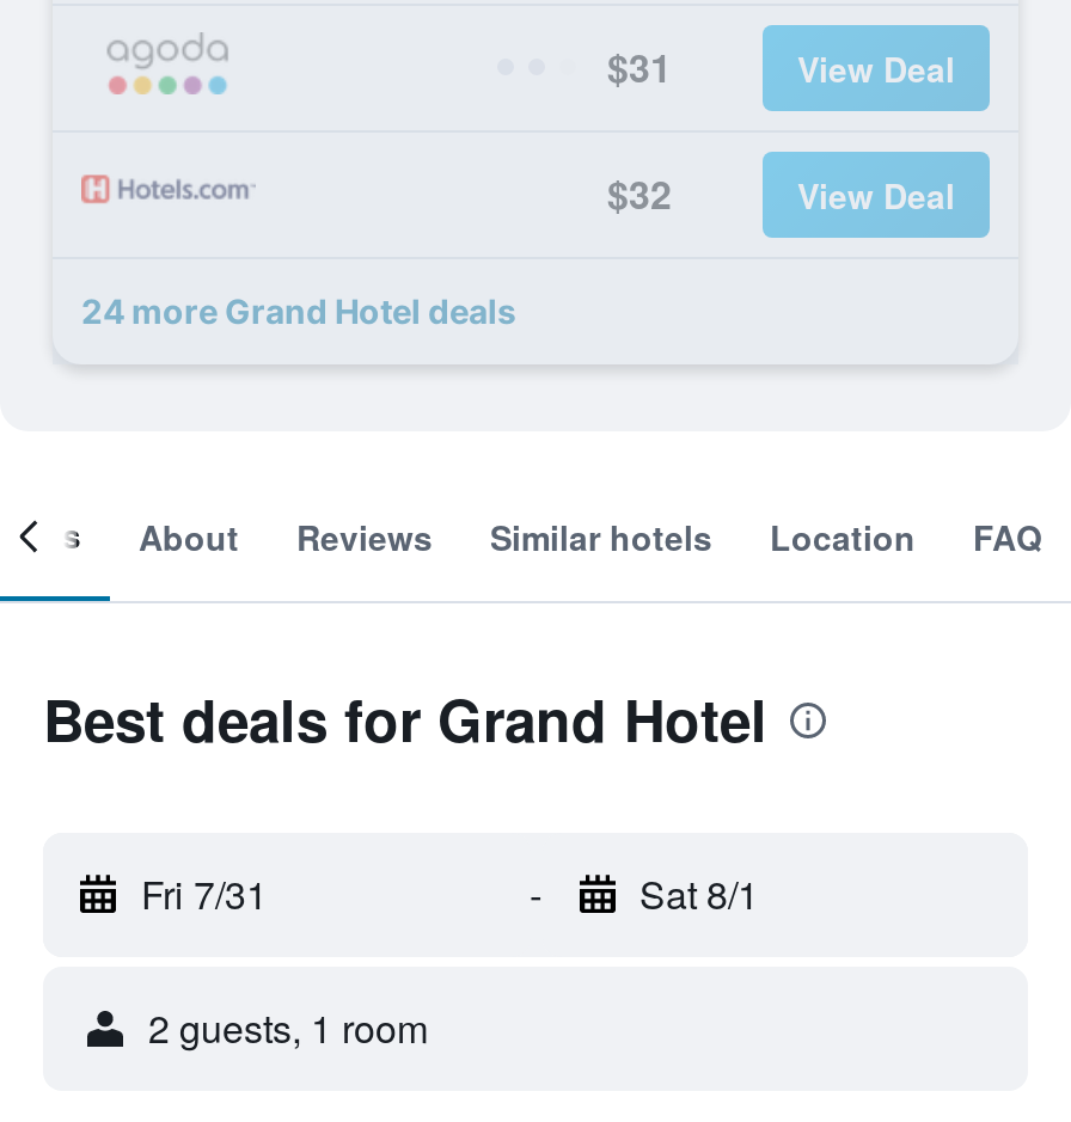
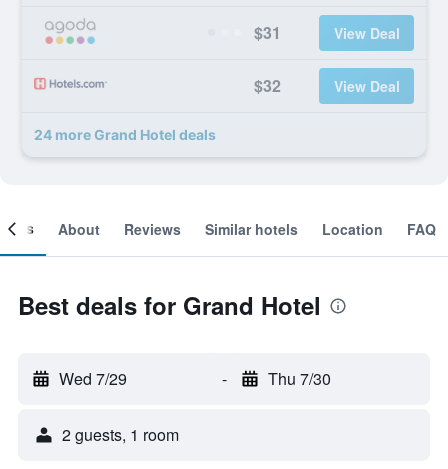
- Fri 7/31
+ Wed 7/29

- Sat 8/1
+ Thu 7/30
